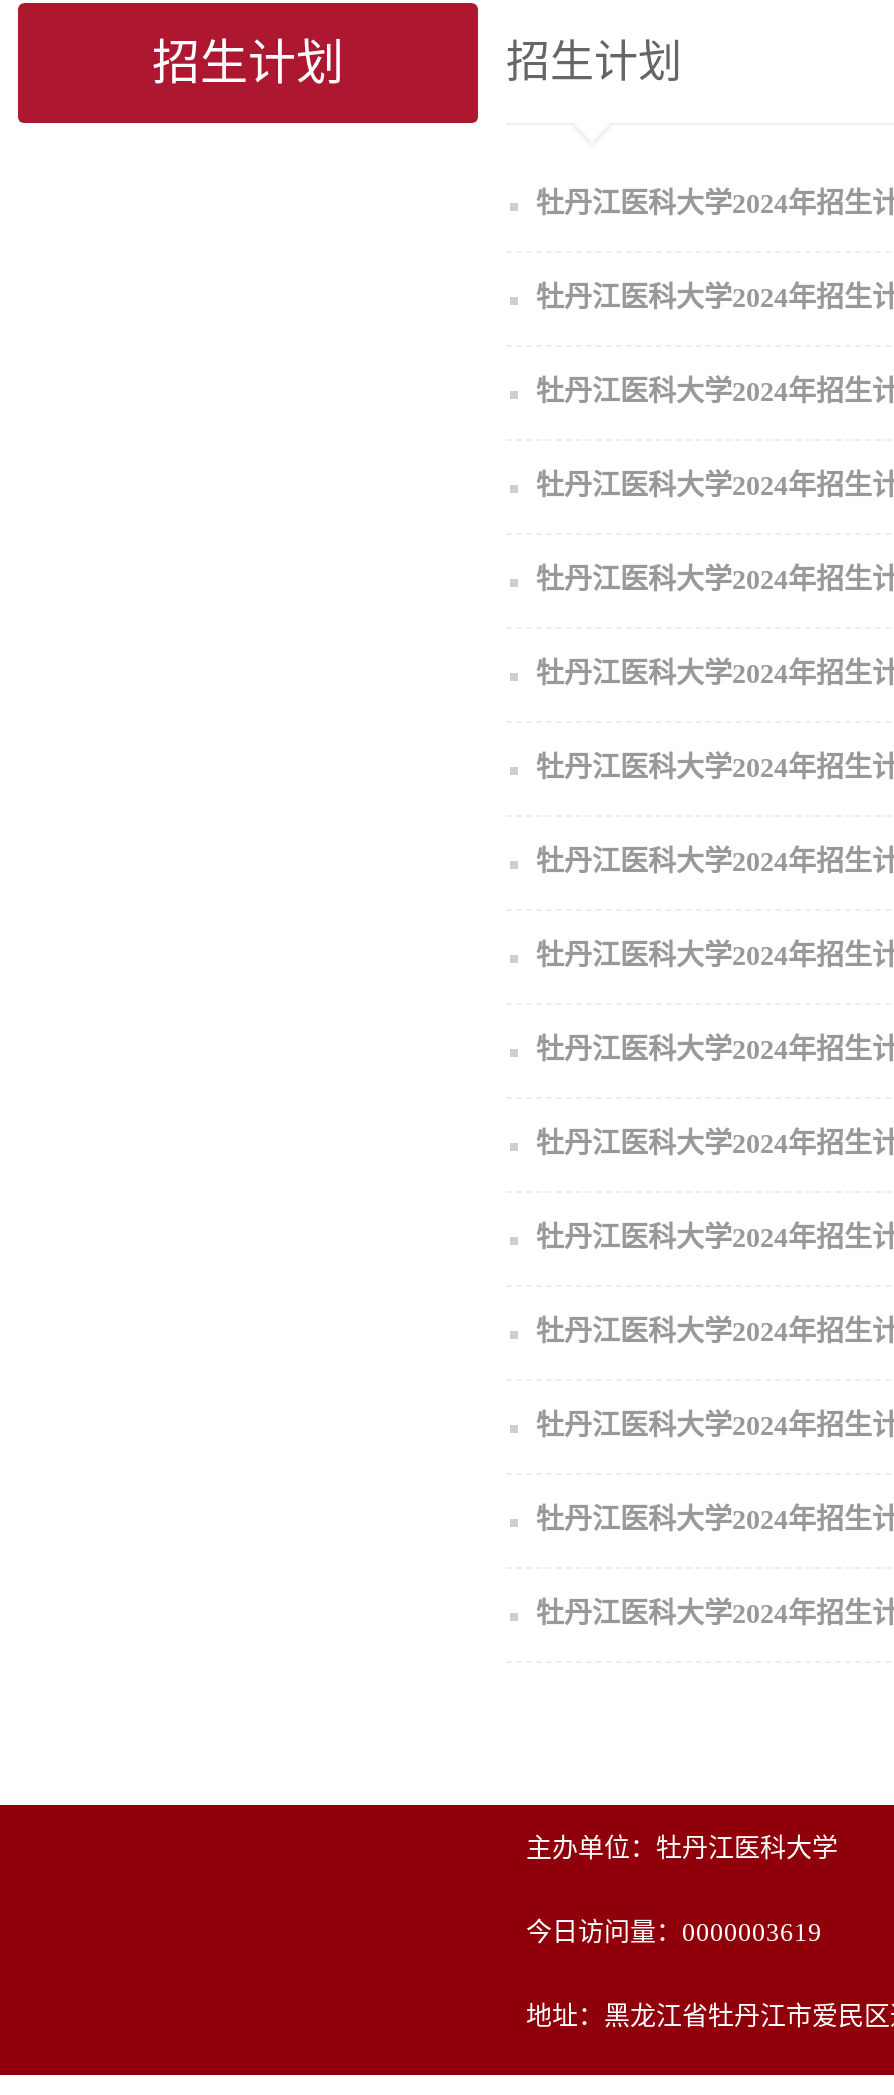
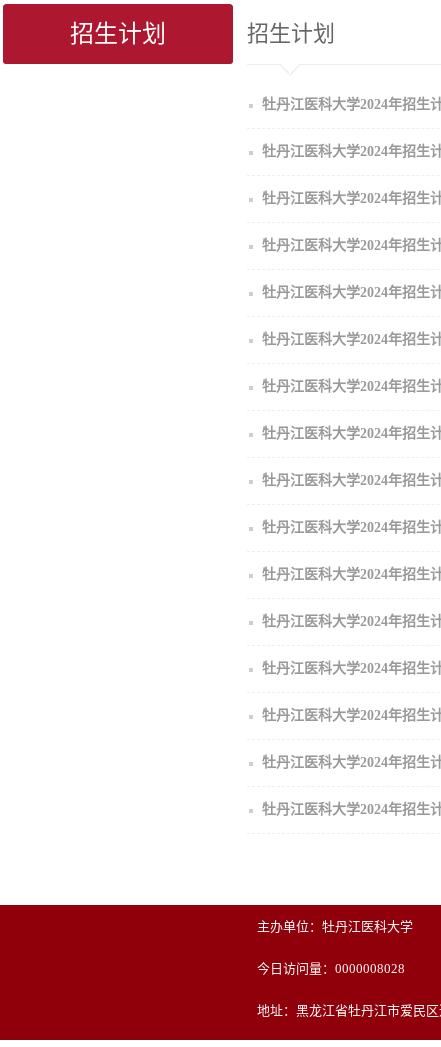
- 今日访问量：0000003619
+ 今日访问量：0000008028
